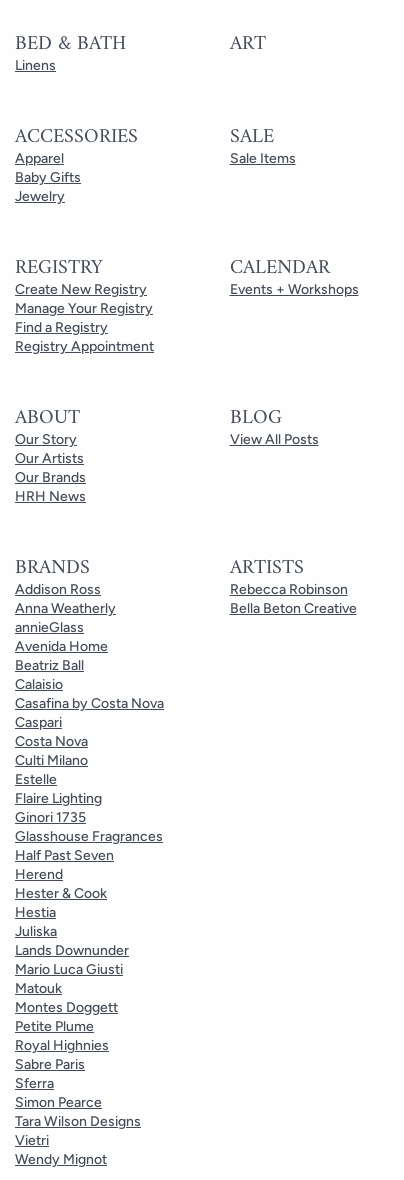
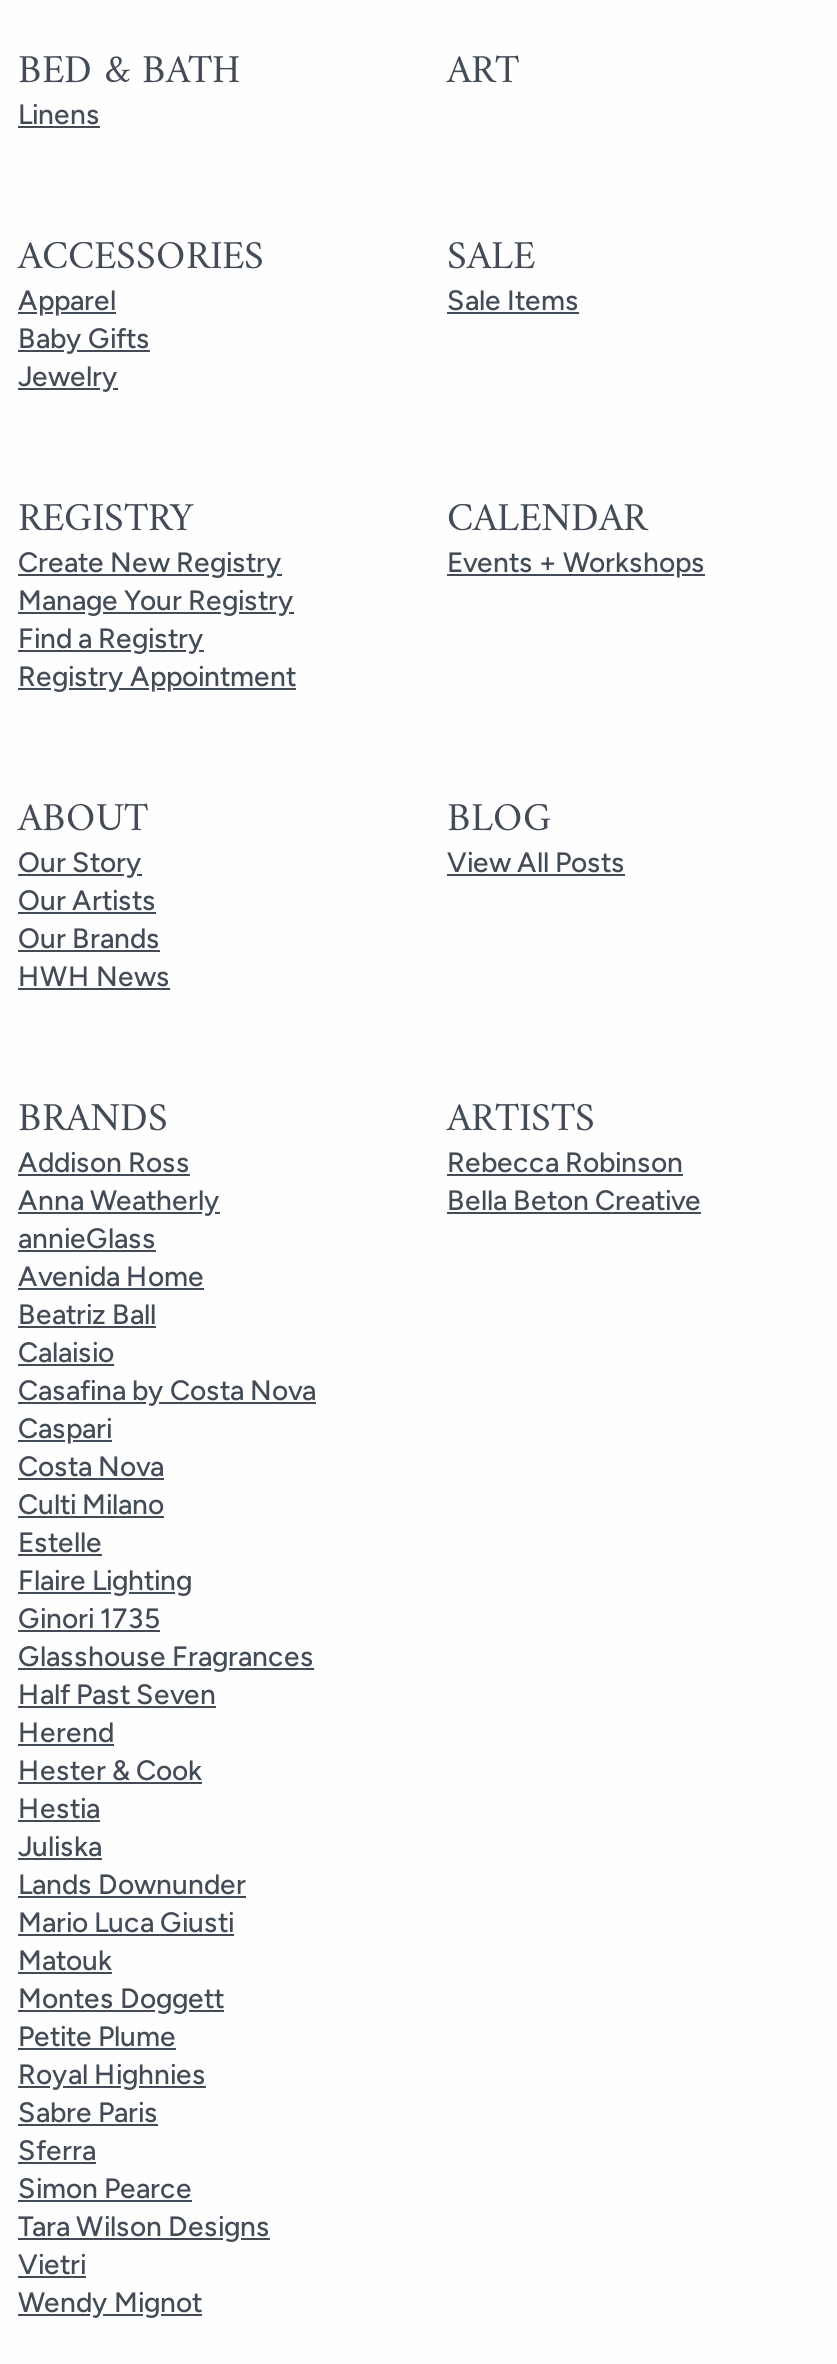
- HRH News
+ HWH News
